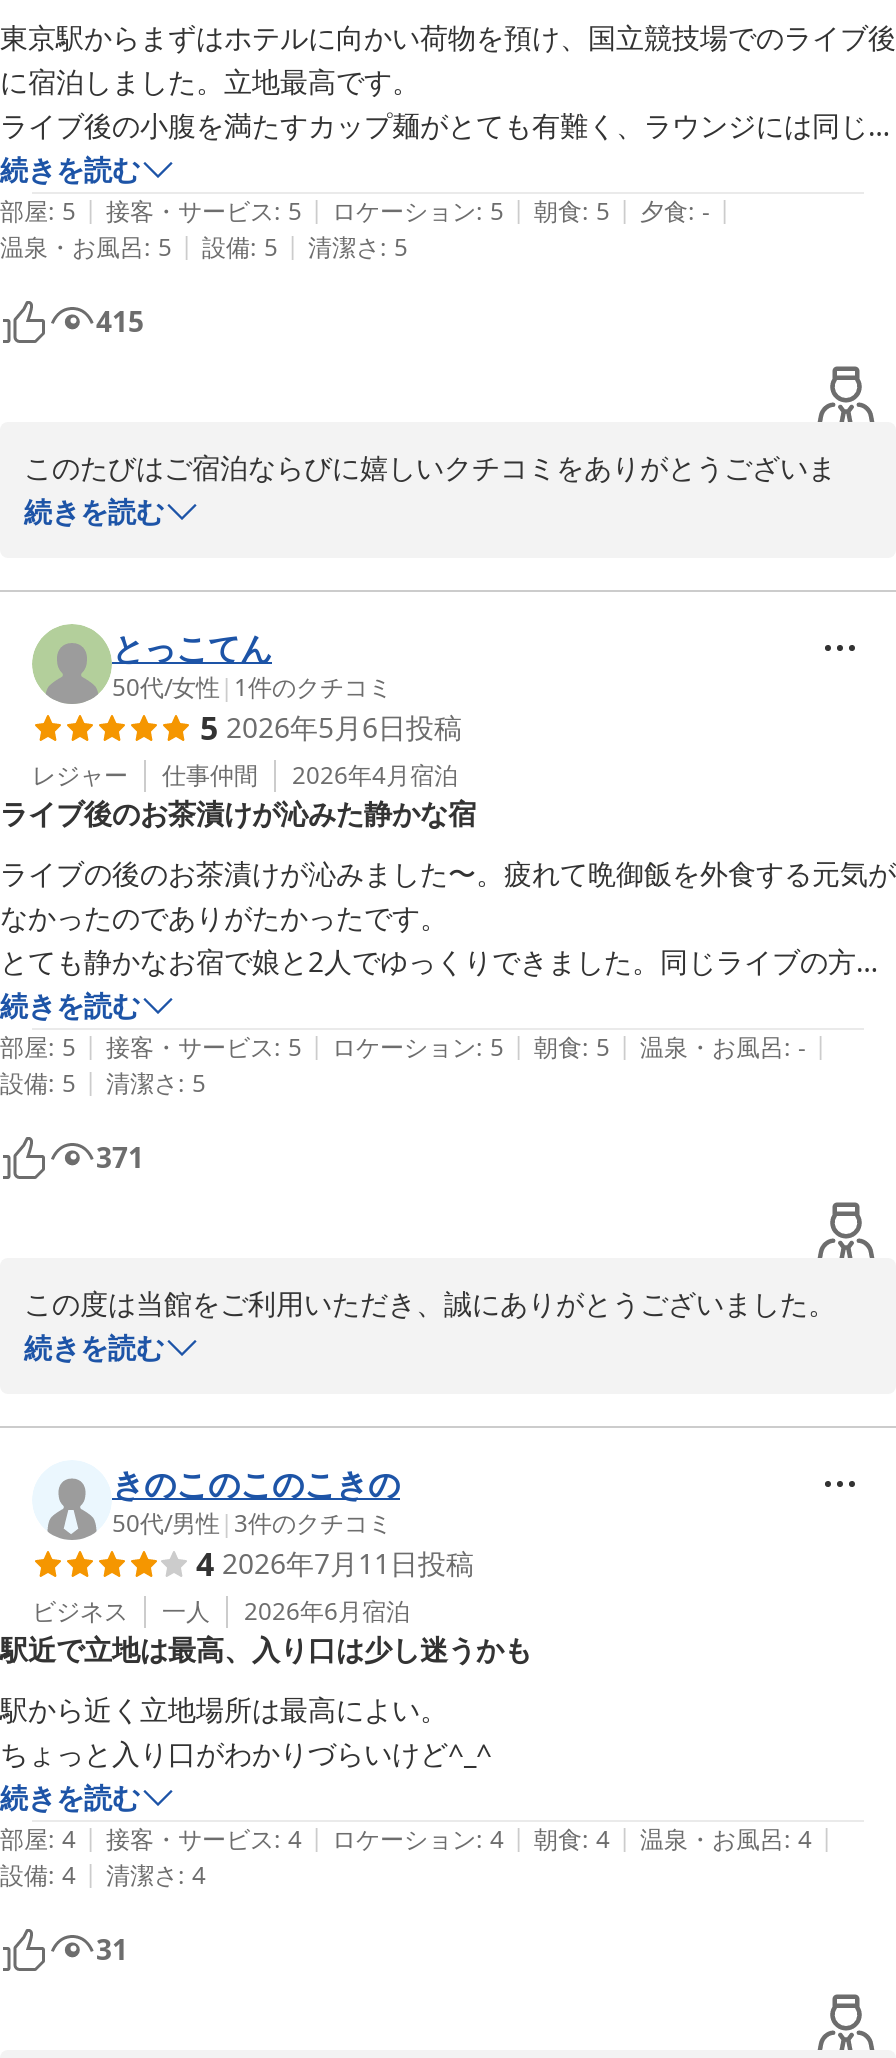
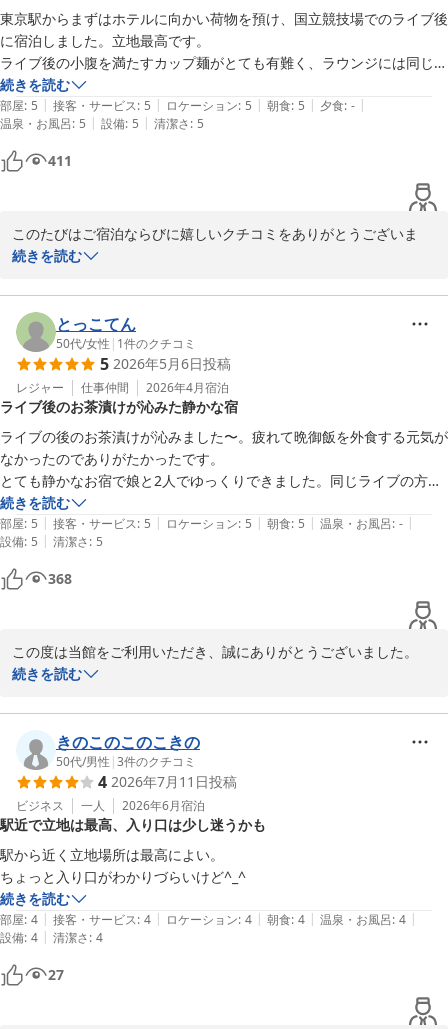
- 415
+ 411

- 371
+ 368

- 31
+ 27
